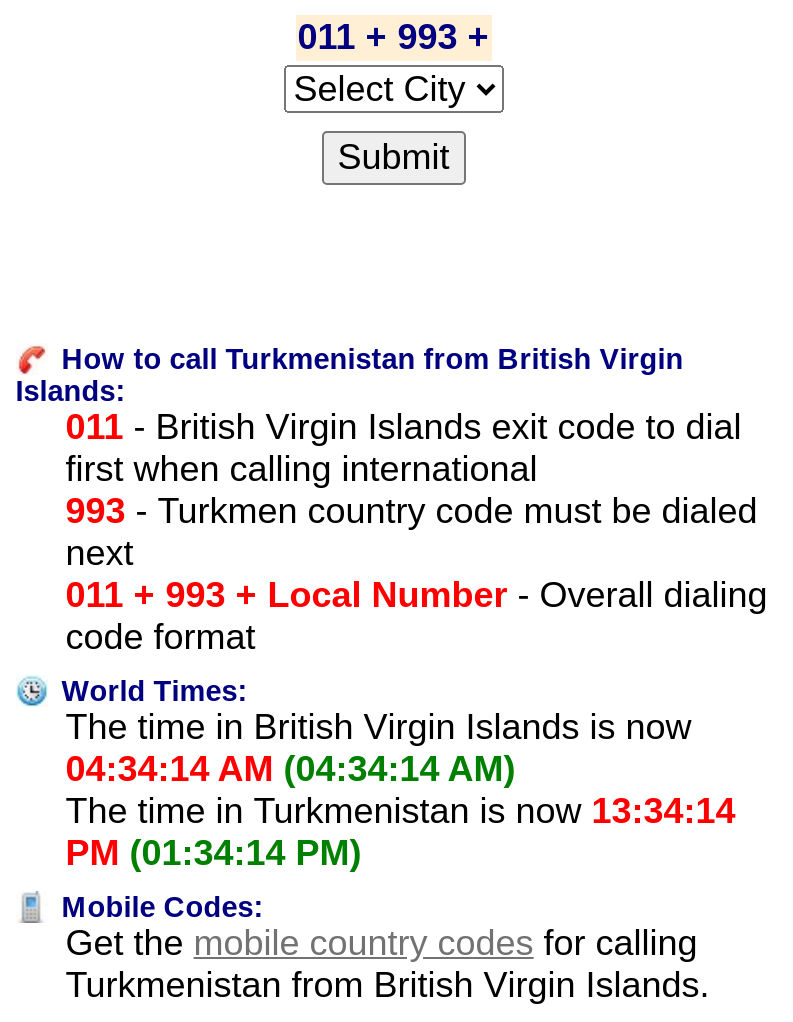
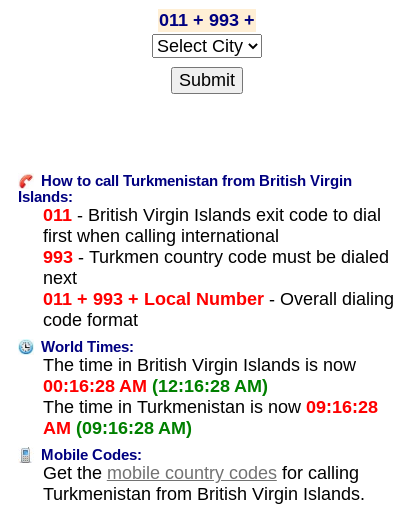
- 04:34:14 AM (04:34:14 AM)
- The time in Turkmenistan is now 13:34:14
- PM (01:34:14 PM)
+ 00:16:28 AM (12:16:28 AM)
+ The time in Turkmenistan is now 09:16:28
+ AM (09:16:28 AM)
